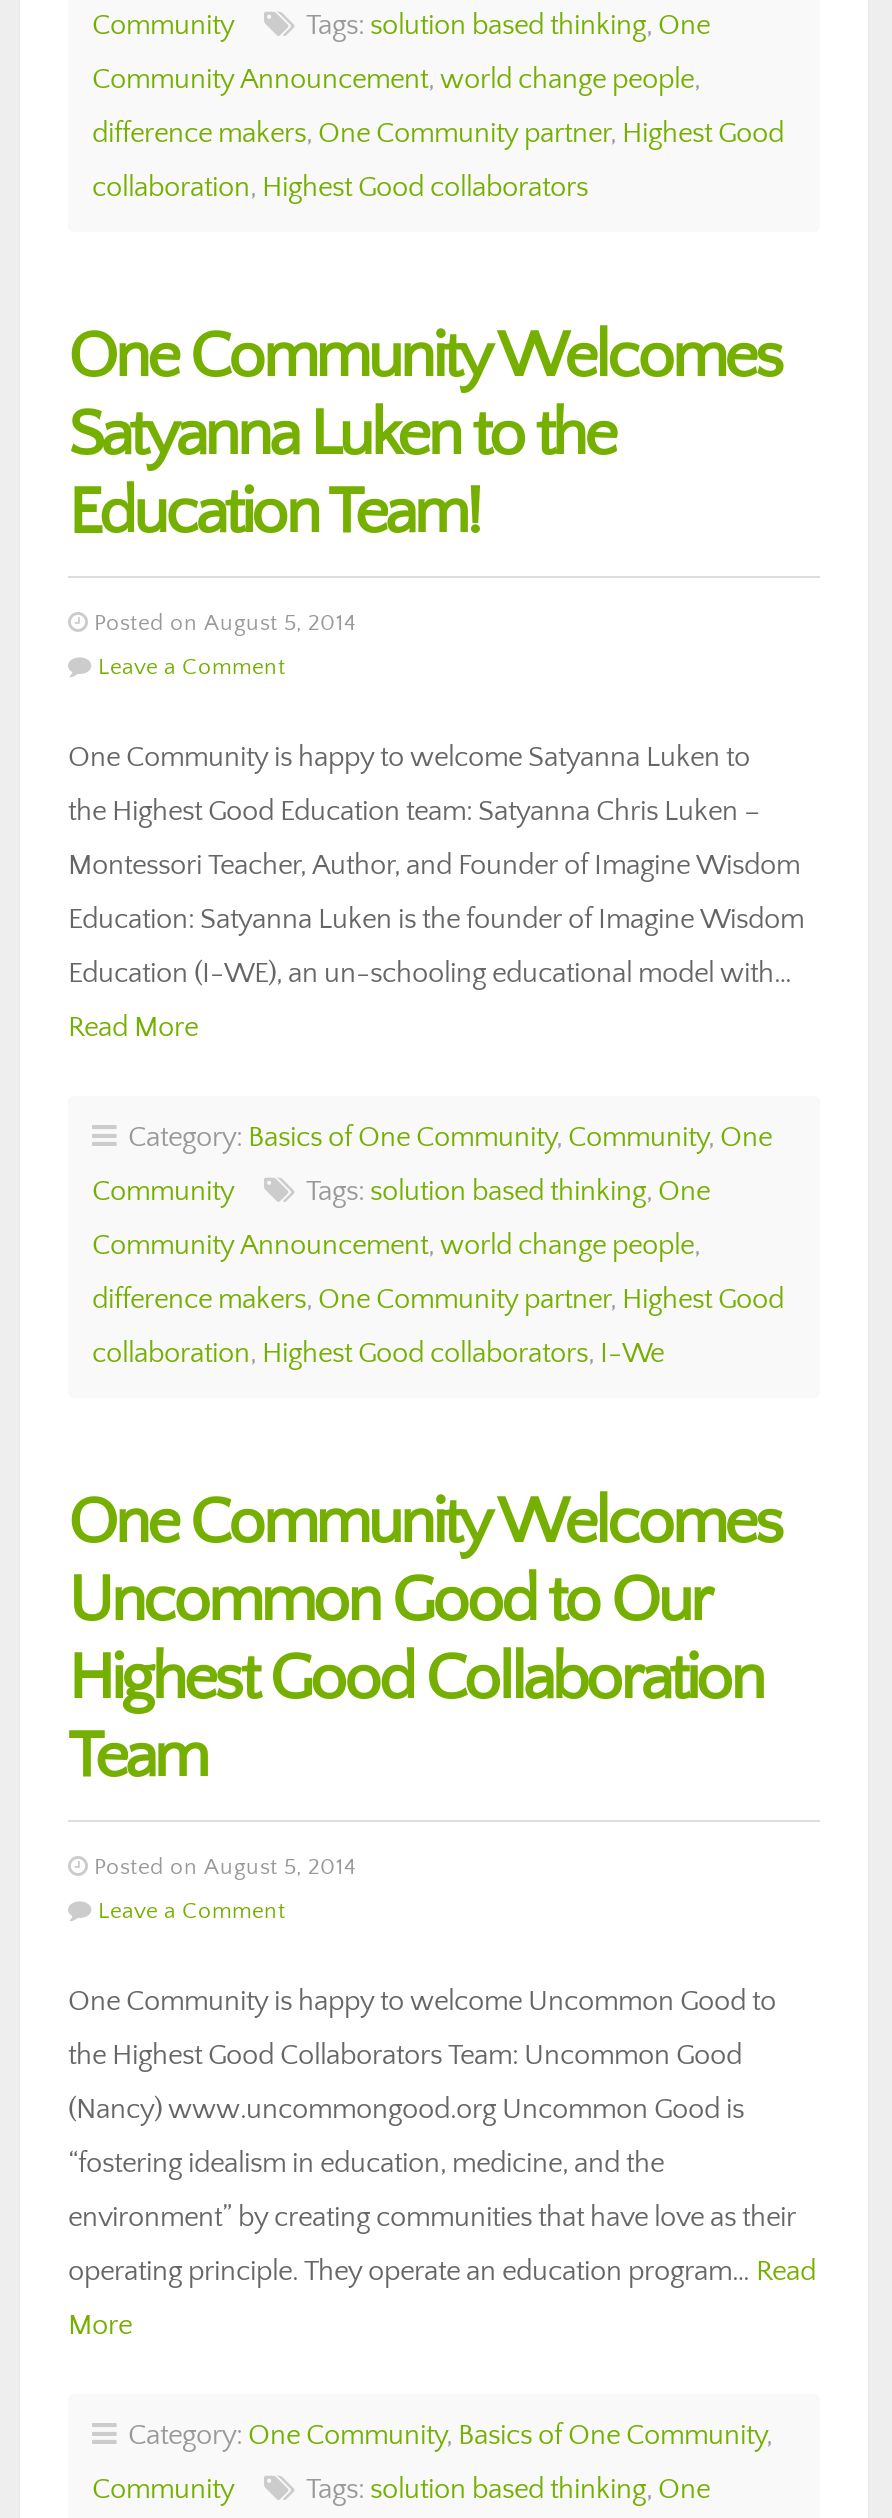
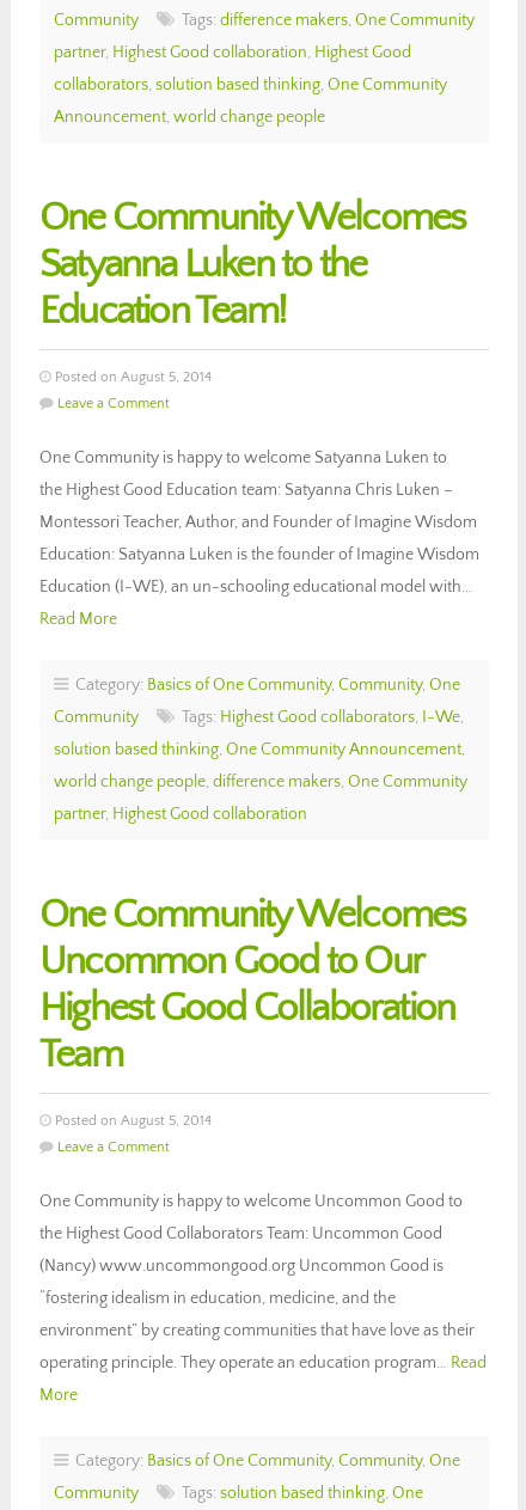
- Tags: solution based thinking, One
+ Tags: difference makers, One Community

- Community Announcement, world change people,
+ partner, Highest Good collaboration, Highest Good

- difference makers, One Community partner, Highest Good
+ collaborators, solution based thinking, One Community

- collaboration, Highest Good collaborators
+ Announcement, world change people

- Tags: solution based thinking, One
+ Tags: Highest Good collaborators, I-We,

- Community Announcement, world change people,
+ solution based thinking, One Community Announcement,

- difference makers, One Community partner, Highest Good
+ world change people, difference makers, One Community

- collaboration, Highest Good collaborators, I-We
+ partner, Highest Good collaboration

- Category: One Community, Basics of One Community,
+ Category: Basics of One Community, Community, One
